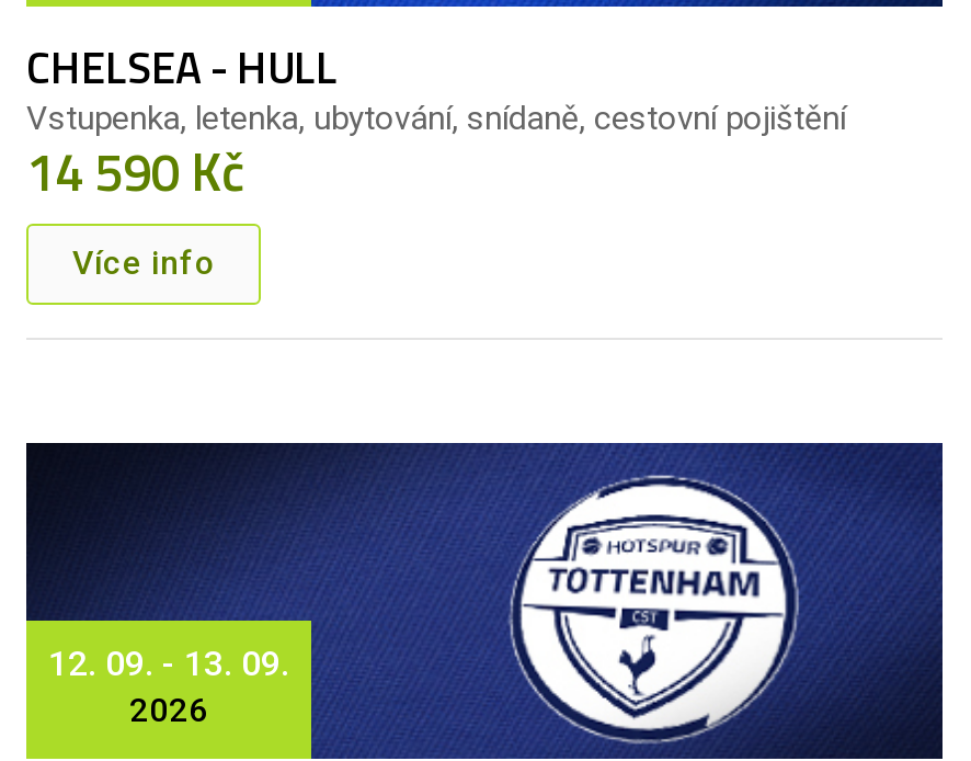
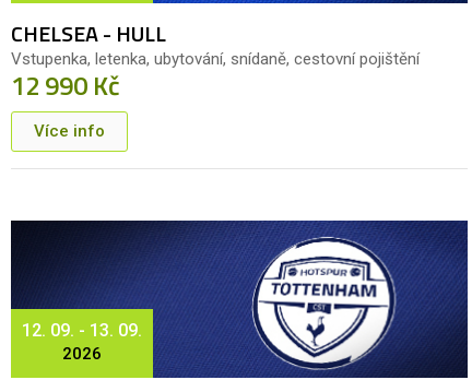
- 14 590 Kč
+ 12 990 Kč
